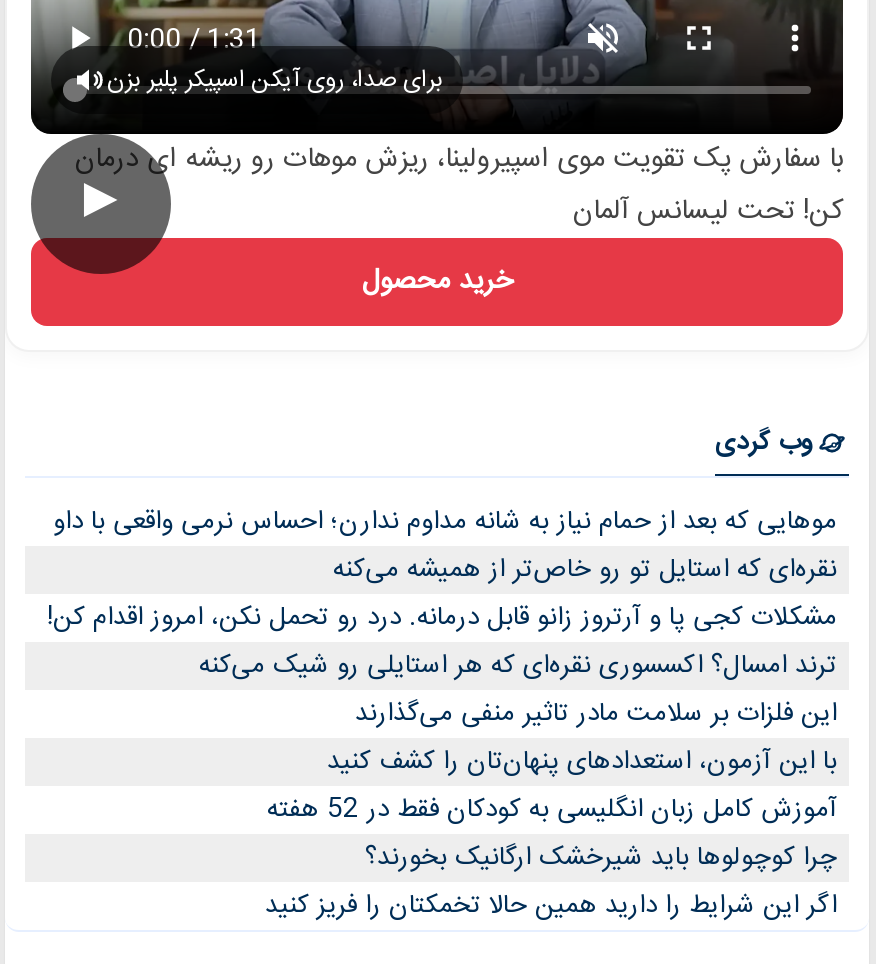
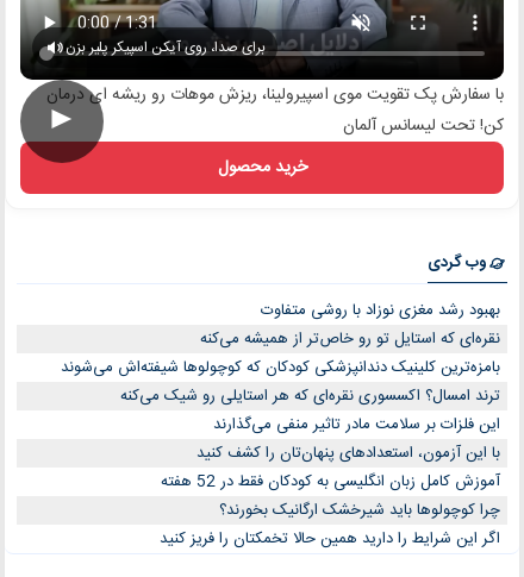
- موهایی که بعد از حمام نیاز به شانه مداوم ندارن؛ احساس نرمی واقعی با داو
+ بهبود رشد مغزی نوزاد با روشی متفاوت

- مشکلات کجی پا و آرتروز زانو قابل درمانه. درد رو تحمل نکن، امروز اقدام کن!
+ بامزه‌ترین کلینیک دندانپزشکی کودکان که کوچولوها شیفته‌اش می‌شوند
